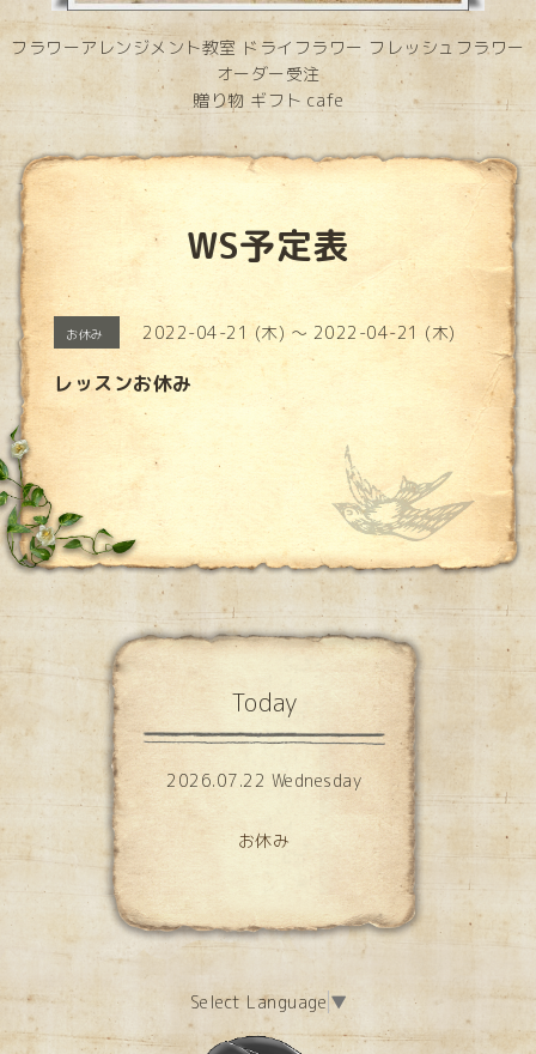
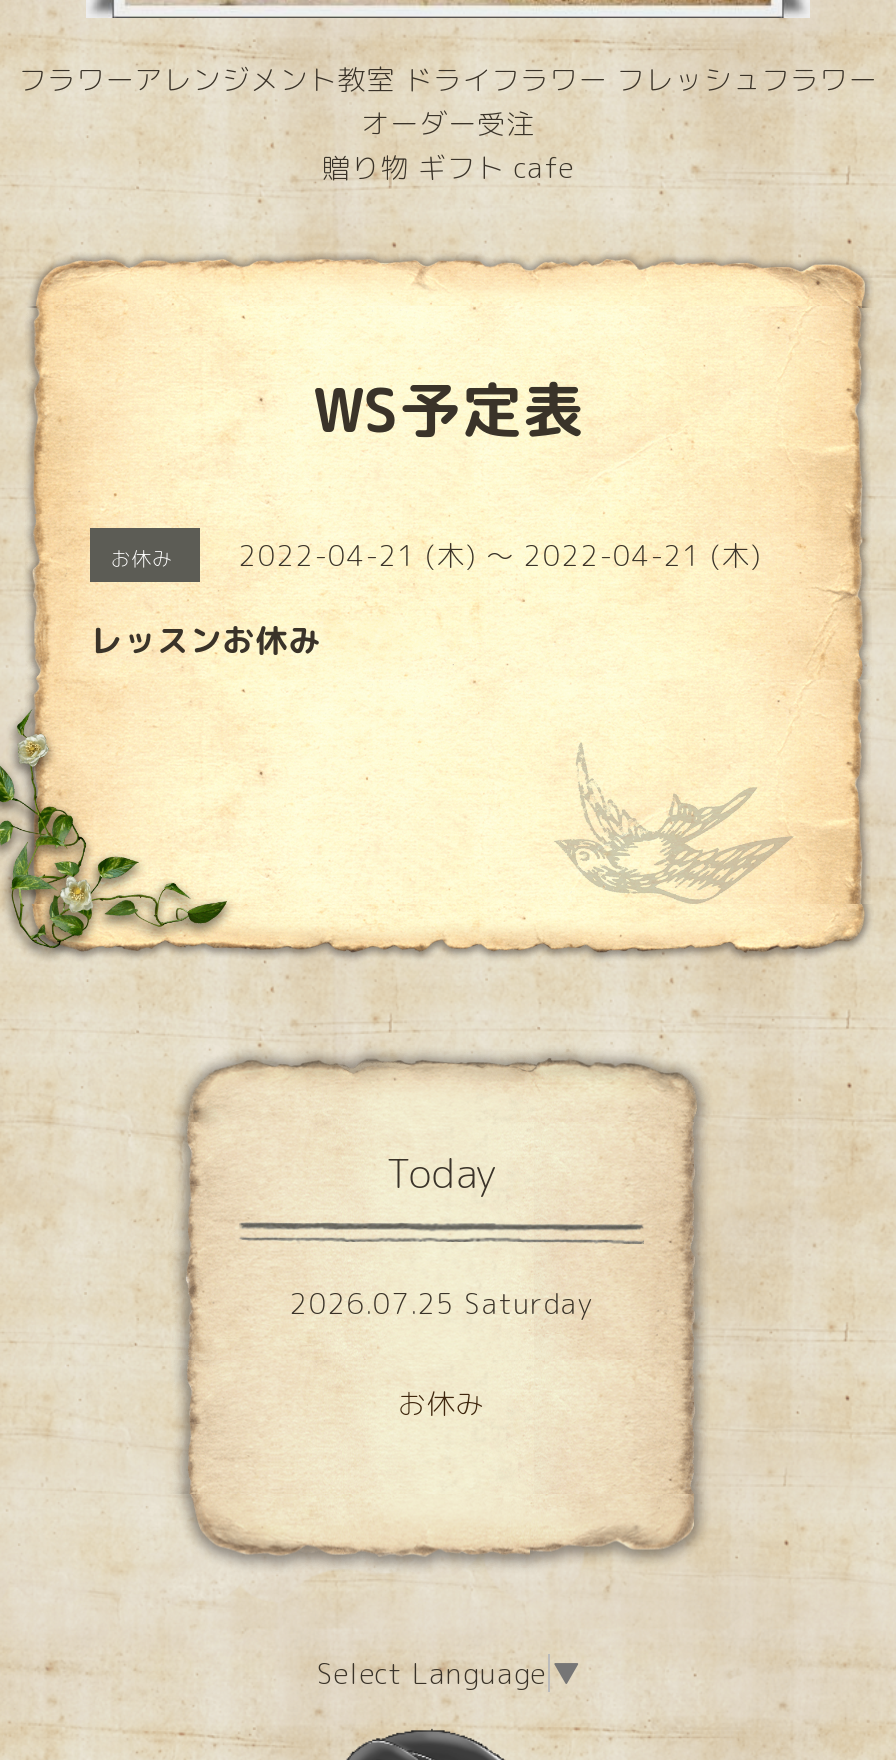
- 2026.07.22 Wednesday
+ 2026.07.25 Saturday
